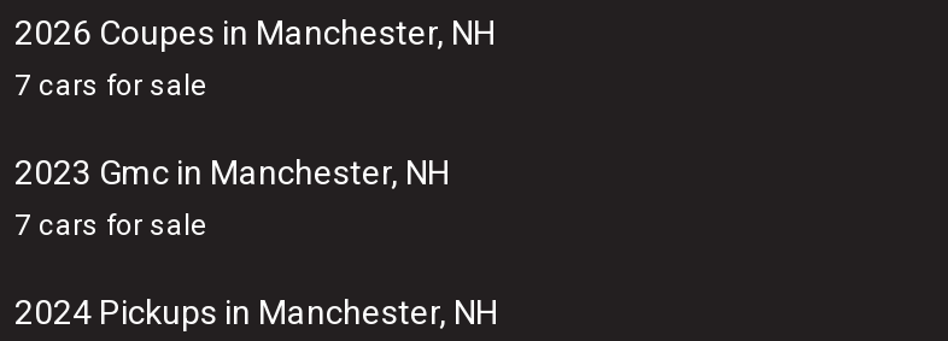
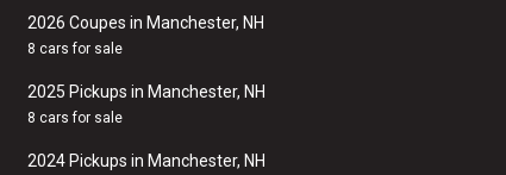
- 7 cars for sale
+ 8 cars for sale

- 2023 Gmc in Manchester, NH
+ 2025 Pickups in Manchester, NH

- 7 cars for sale
+ 8 cars for sale
